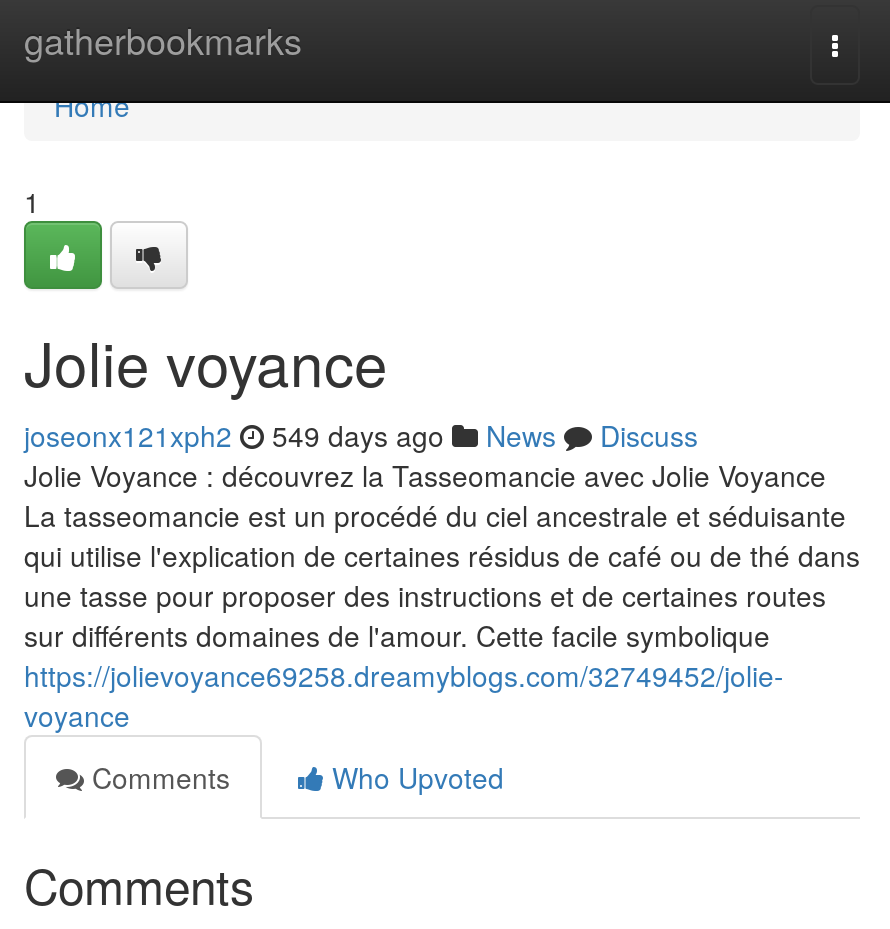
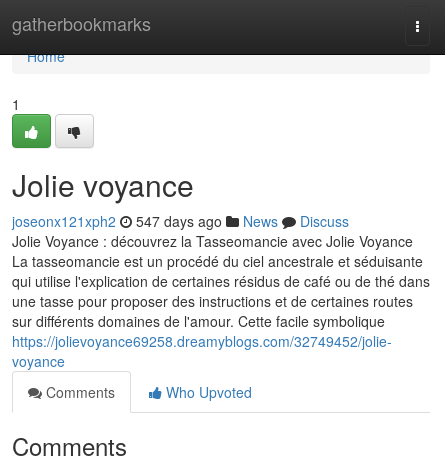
- joseonx121xph2 549 days ago News Discuss
+ joseonx121xph2 547 days ago News Discuss
